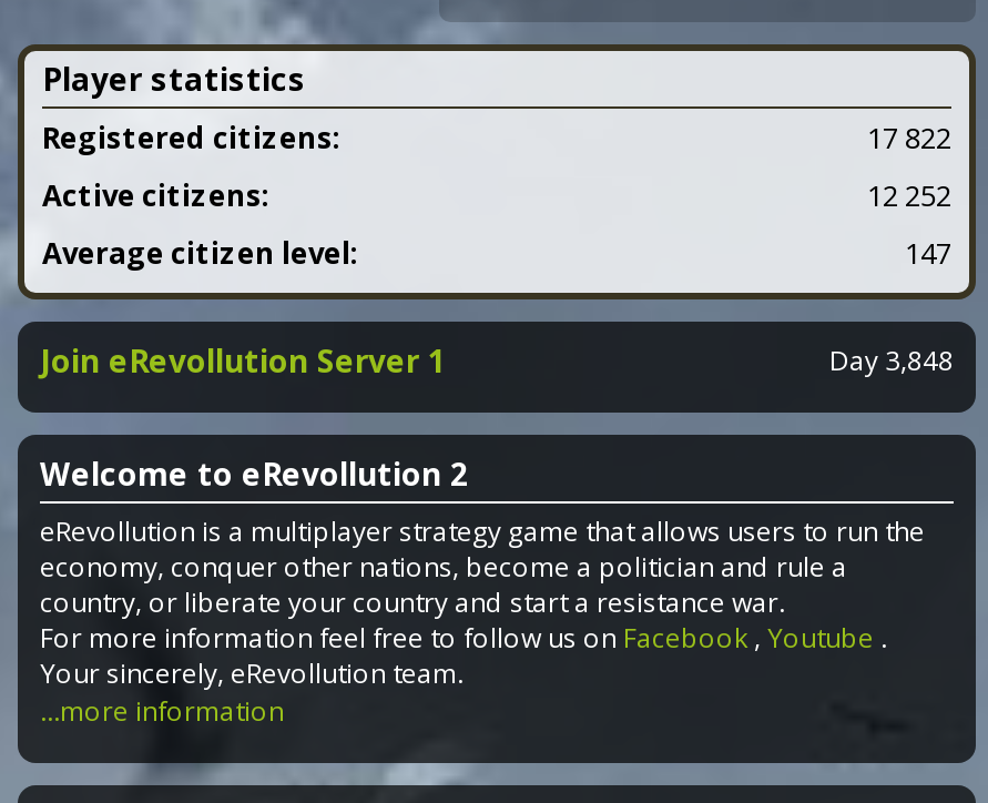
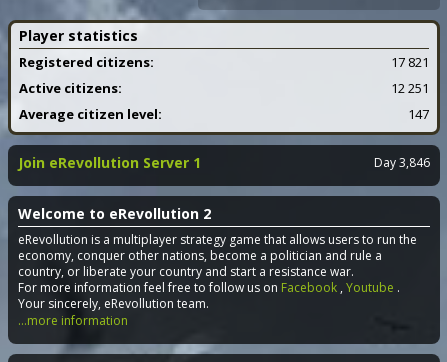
- 17 822
+ 17 821

- 12 252
+ 12 251

- Day 3,848
+ Day 3,846
